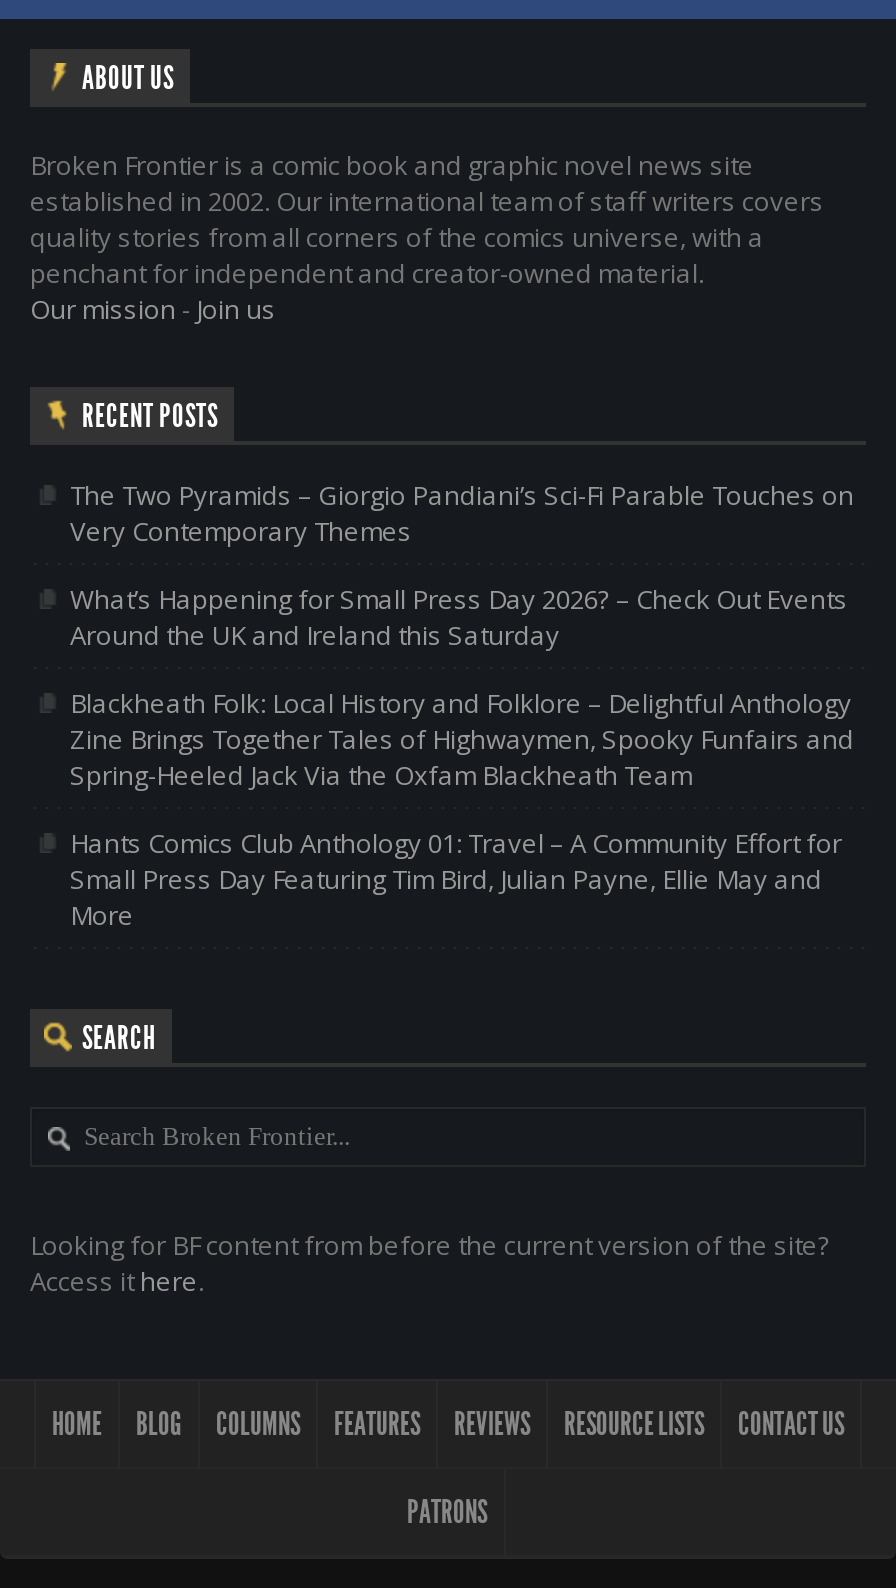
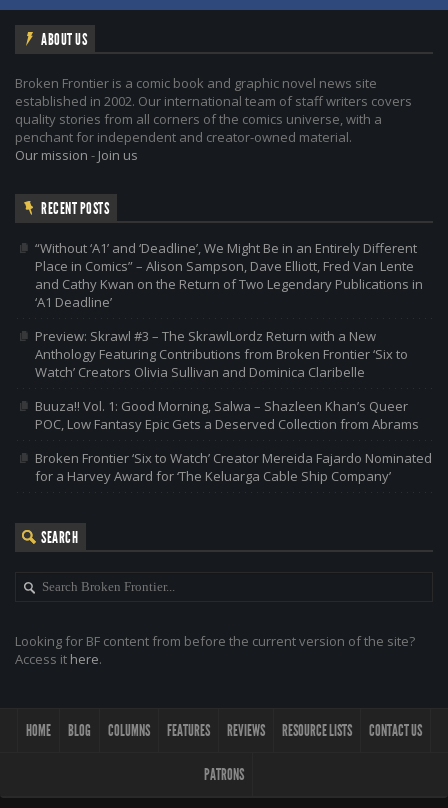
- The Two Pyramids – Giorgio Pandiani’s Sci-Fi Parable Touches on
- Very Contemporary Themes
+ “Without ‘A1’ and ‘Deadline’, We Might Be in an Entirely Different
+ Place in Comics” – Alison Sampson, Dave Elliott, Fred Van Lente
+ and Cathy Kwan on the Return of Two Legendary Publications in
+ ‘A1 Deadline’

- What’s Happening for Small Press Day 2026? – Check Out Events
- Around the UK and Ireland this Saturday
+ Preview: Skrawl #3 – The SkrawlLordz Return with a New
+ Anthology Featuring Contributions from Broken Frontier ‘Six to
+ Watch’ Creators Olivia Sullivan and Dominica Claribelle

- Blackheath Folk: Local History and Folklore – Delightful Anthology
- Zine Brings Together Tales of Highwaymen, Spooky Funfairs and
- Spring-Heeled Jack Via the Oxfam Blackheath Team
+ Buuza!! Vol. 1: Good Morning, Salwa – Shazleen Khan’s Queer
+ POC, Low Fantasy Epic Gets a Deserved Collection from Abrams

- Hants Comics Club Anthology 01: Travel – A Community Effort for
- Small Press Day Featuring Tim Bird, Julian Payne, Ellie May and
- More
+ Broken Frontier ‘Six to Watch’ Creator Mereida Fajardo Nominated
+ for a Harvey Award for ‘The Keluarga Cable Ship Company’
